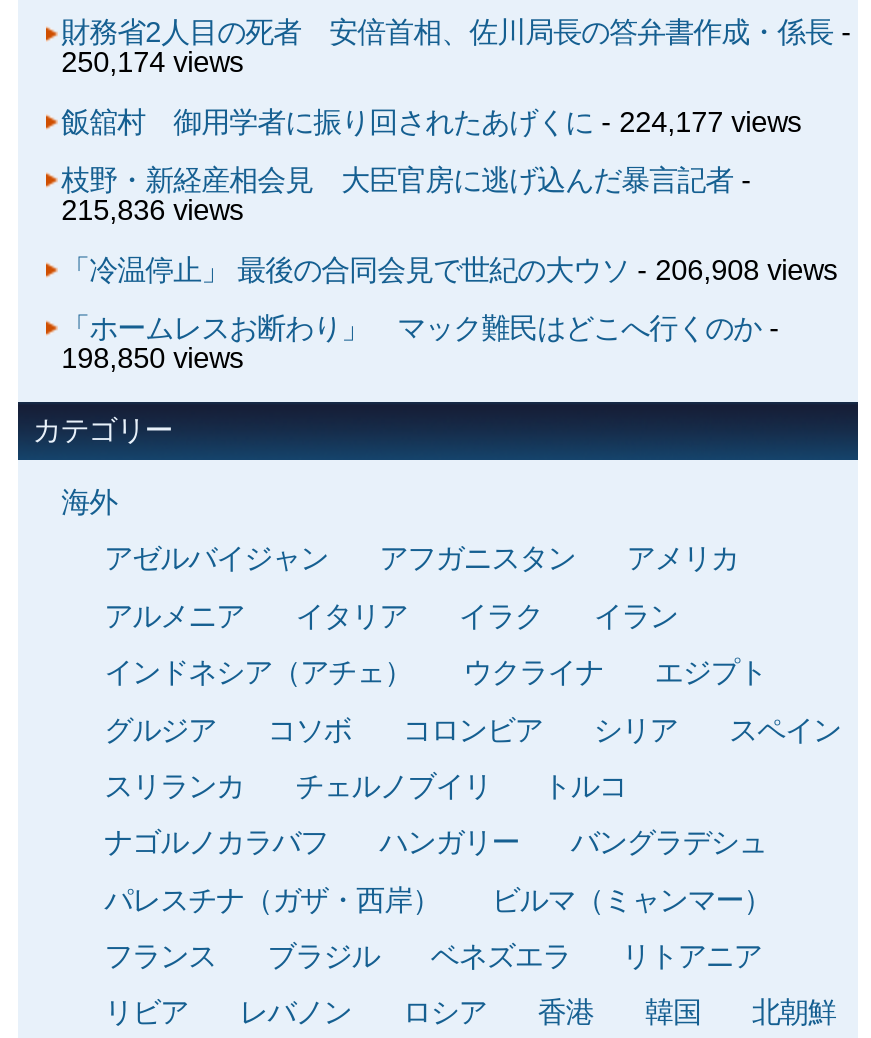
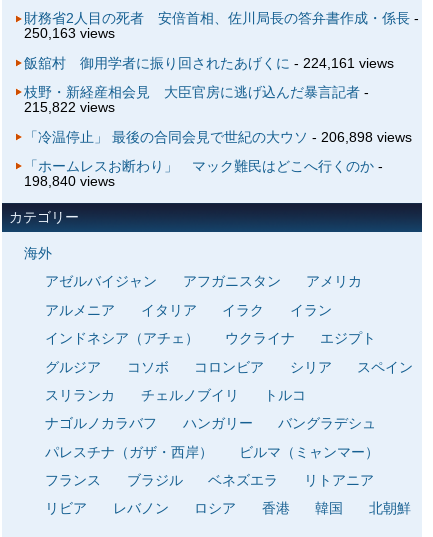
- 250,174 views
+ 250,163 views

- 飯舘村 御用学者に振り回されたあげくに- 224,177 views
+ 飯舘村 御用学者に振り回されたあげくに- 224,161 views

- 215,836 views
+ 215,822 views

- 「冷温停止」 最後の合同会見で世紀の大ウソ- 206,908 views
+ 「冷温停止」 最後の合同会見で世紀の大ウソ- 206,898 views

- 198,850 views
+ 198,840 views
